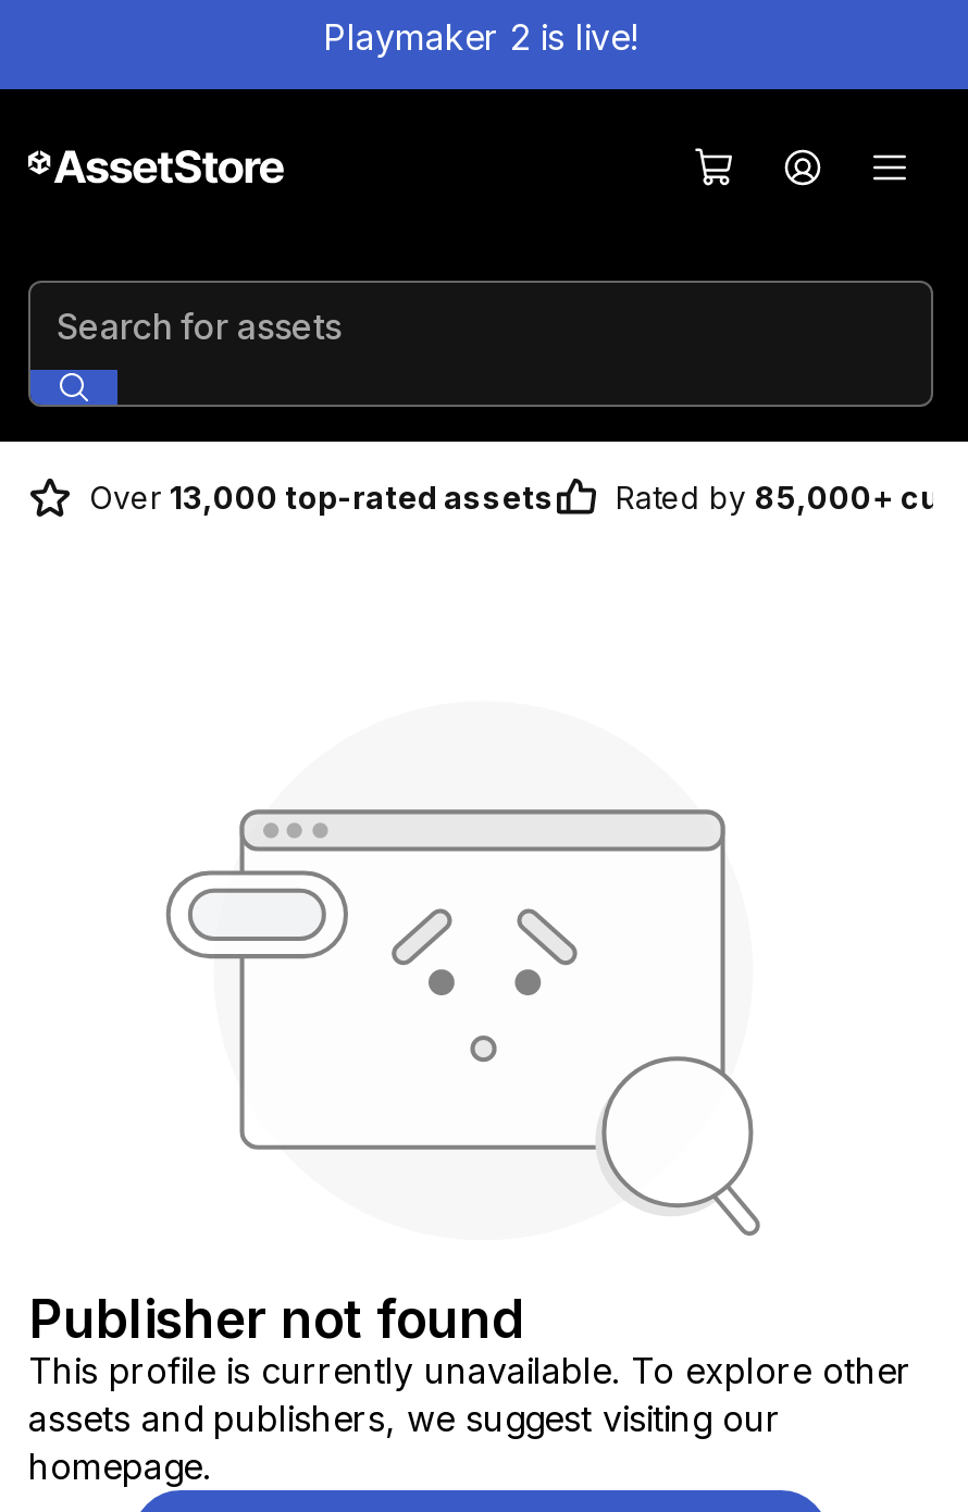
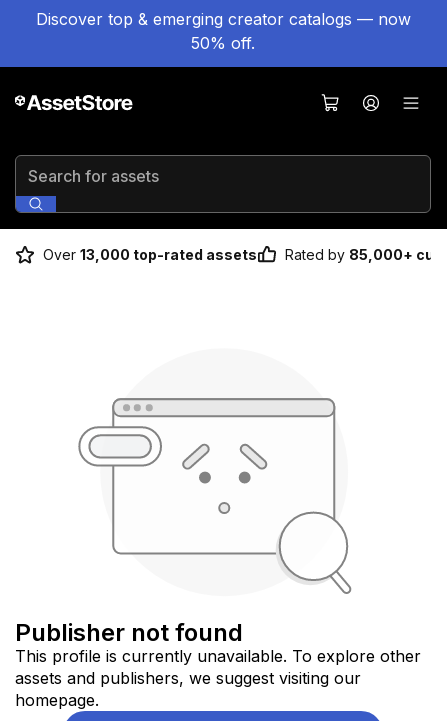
- Playmaker 2 is live!
+ Discover top & emerging creator catalogs — now
+ 50% off.
